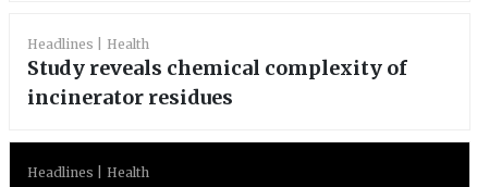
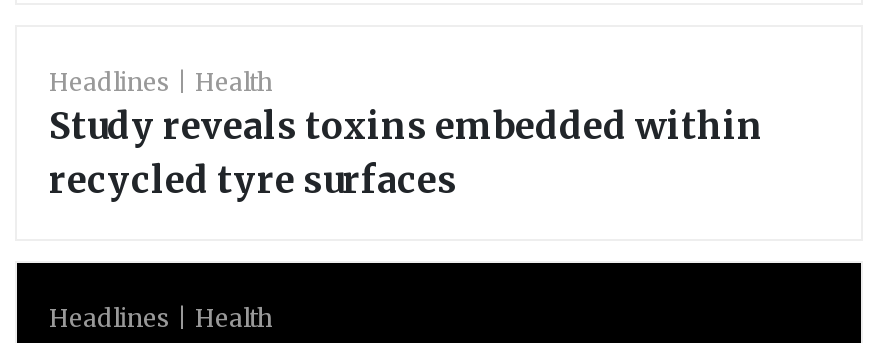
- Study reveals chemical complexity of
- incinerator residues
+ Study reveals toxins embedded within
+ recycled tyre surfaces
